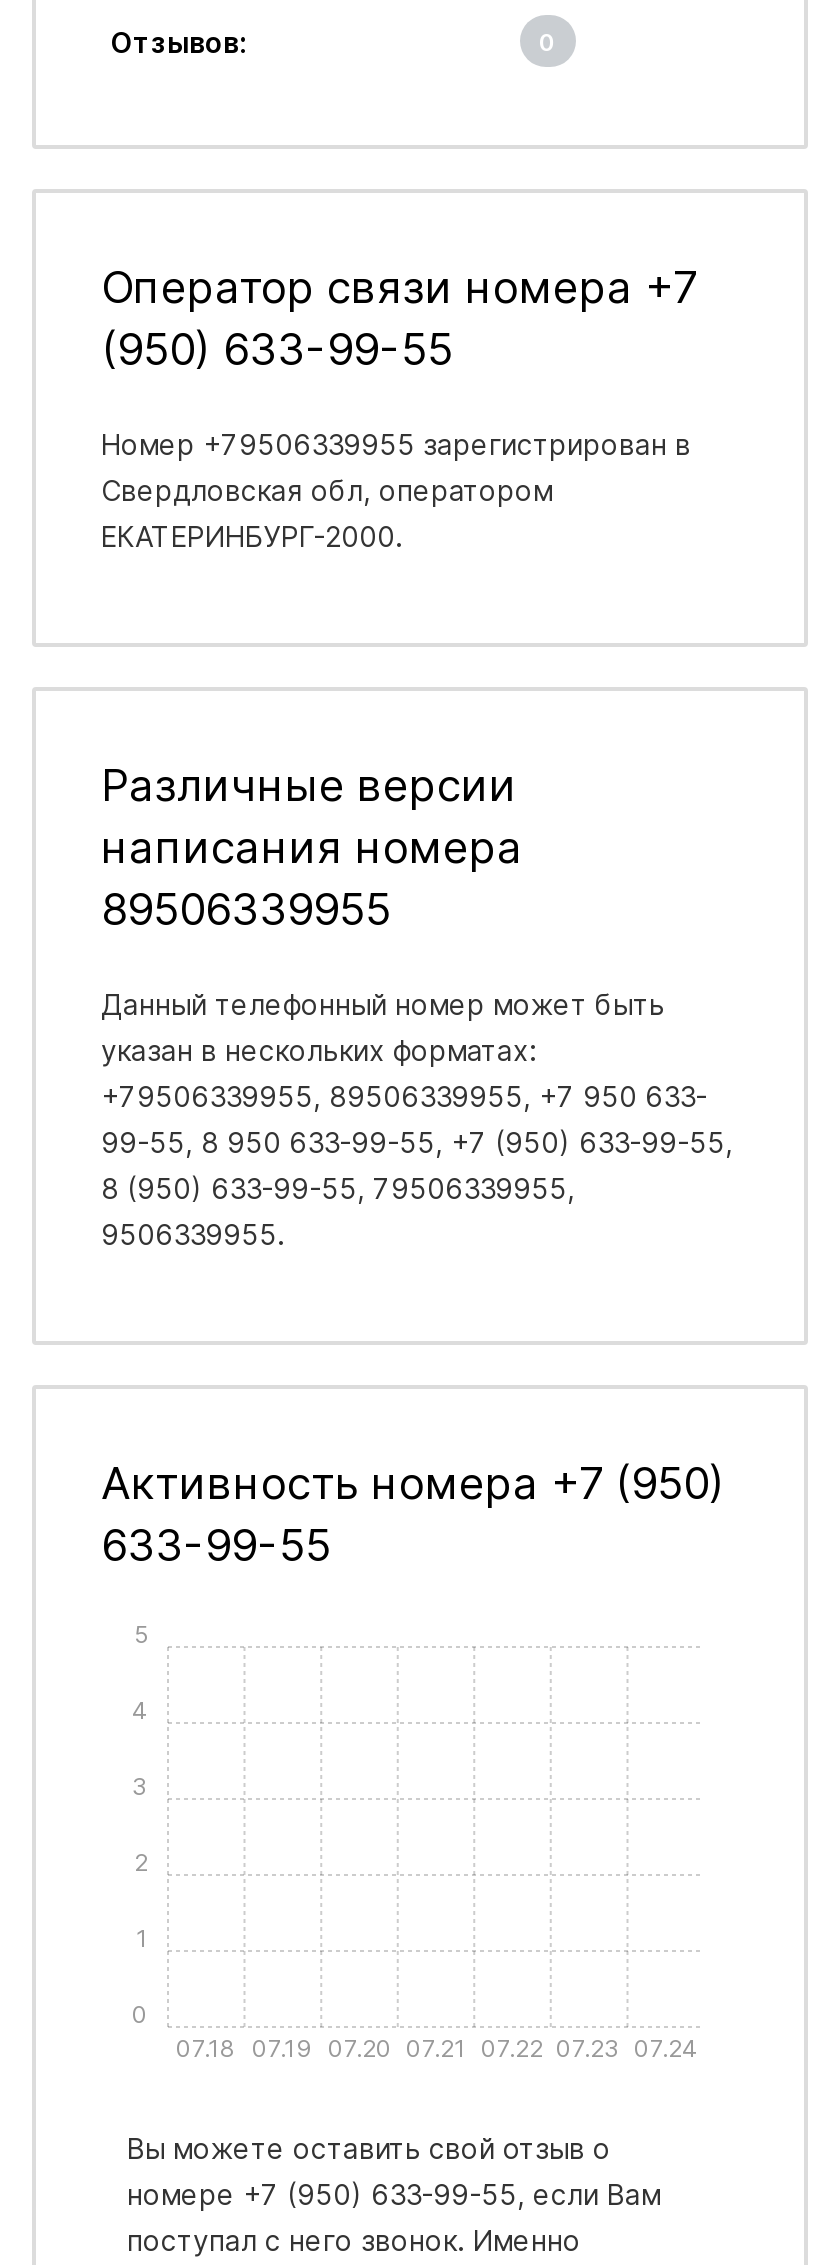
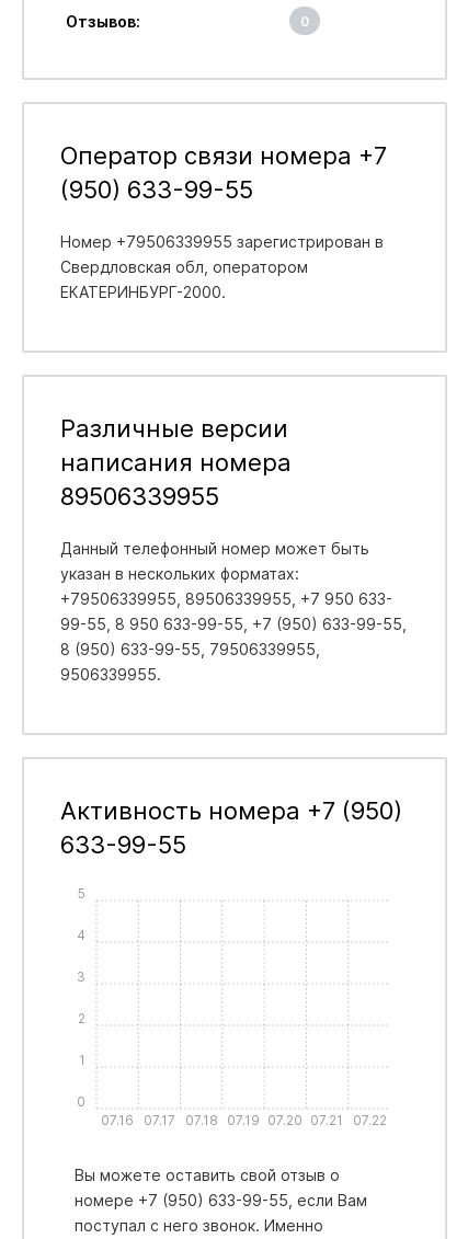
- 07.18 07.19 07.20 07.21 07.22 07.23 07.24
+ 07.16 07.17
+ 07.18 07.19 07.20 07.21 07.22
